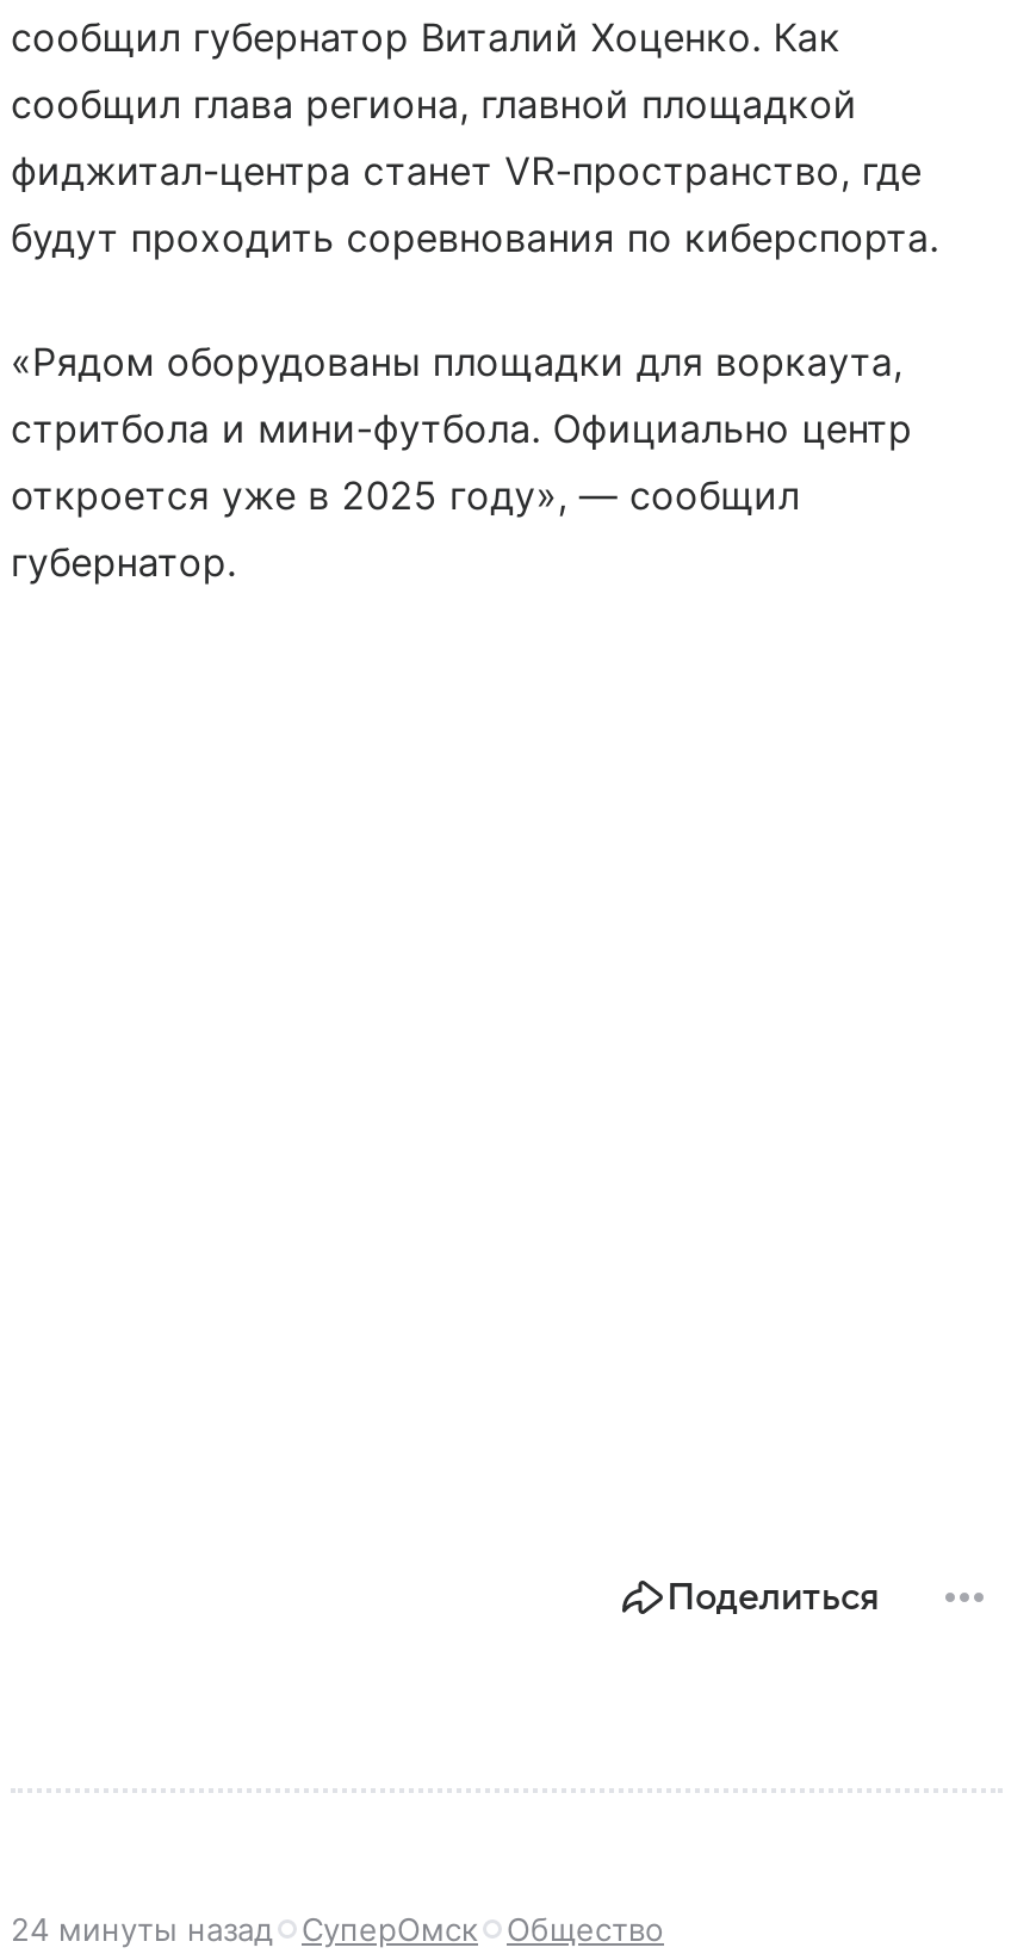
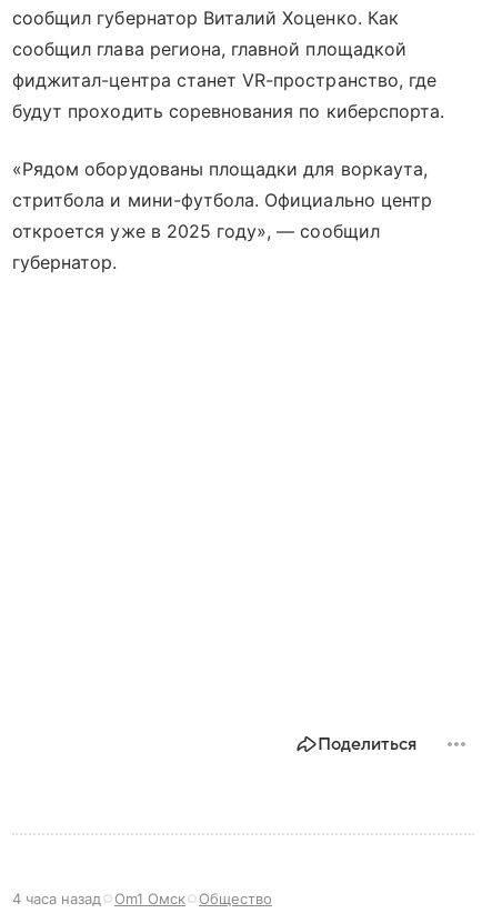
- 24 минуты назад
- СуперОмск
+ 4 часа назад
+ Om1 Омск
